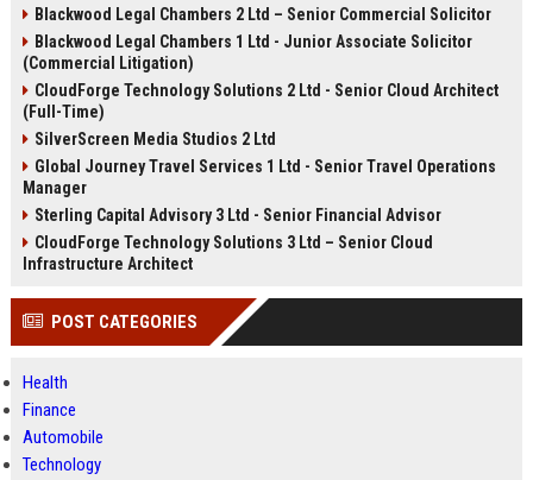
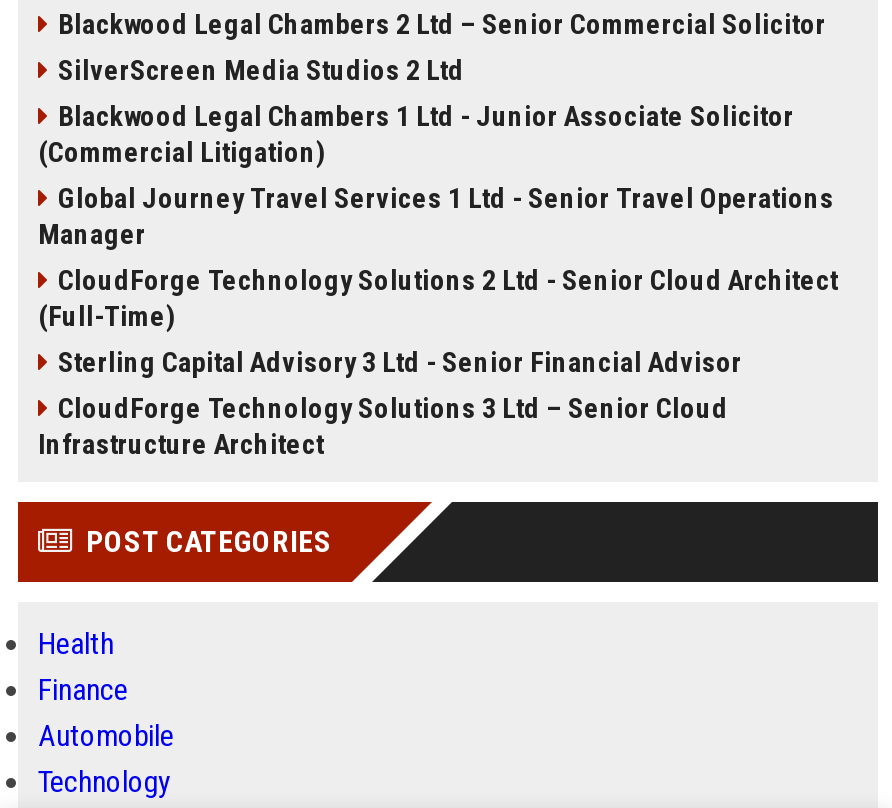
moved down: Blackwood Legal Chambers 1 Ltd - Junior Associate Solicitor | (Commercial Litigation)

moved down: CloudForge Technology Solutions 2 Ltd - Senior Cloud Architect | (Full-Time)

moved up: SilverScreen Media Studios 2 Ltd

moved up: Global Journey Travel Services 1 Ltd - Senior Travel Operations | Manager
